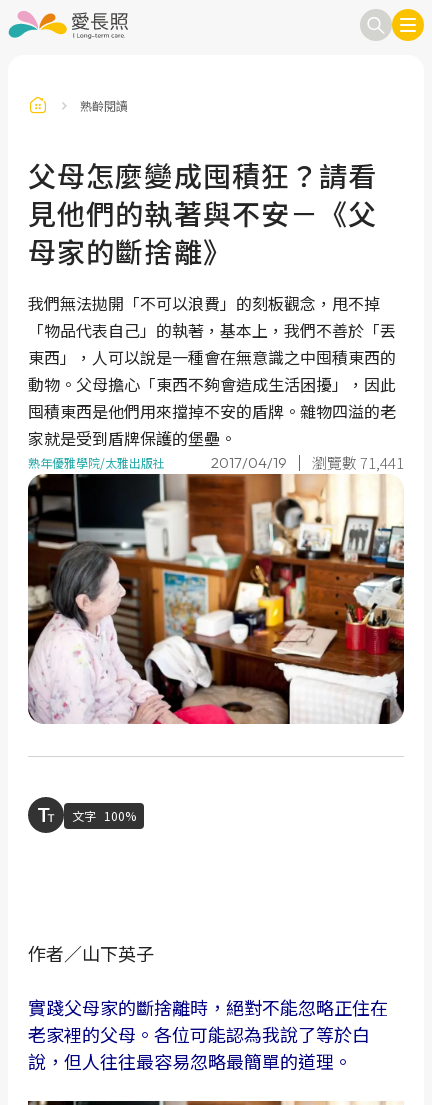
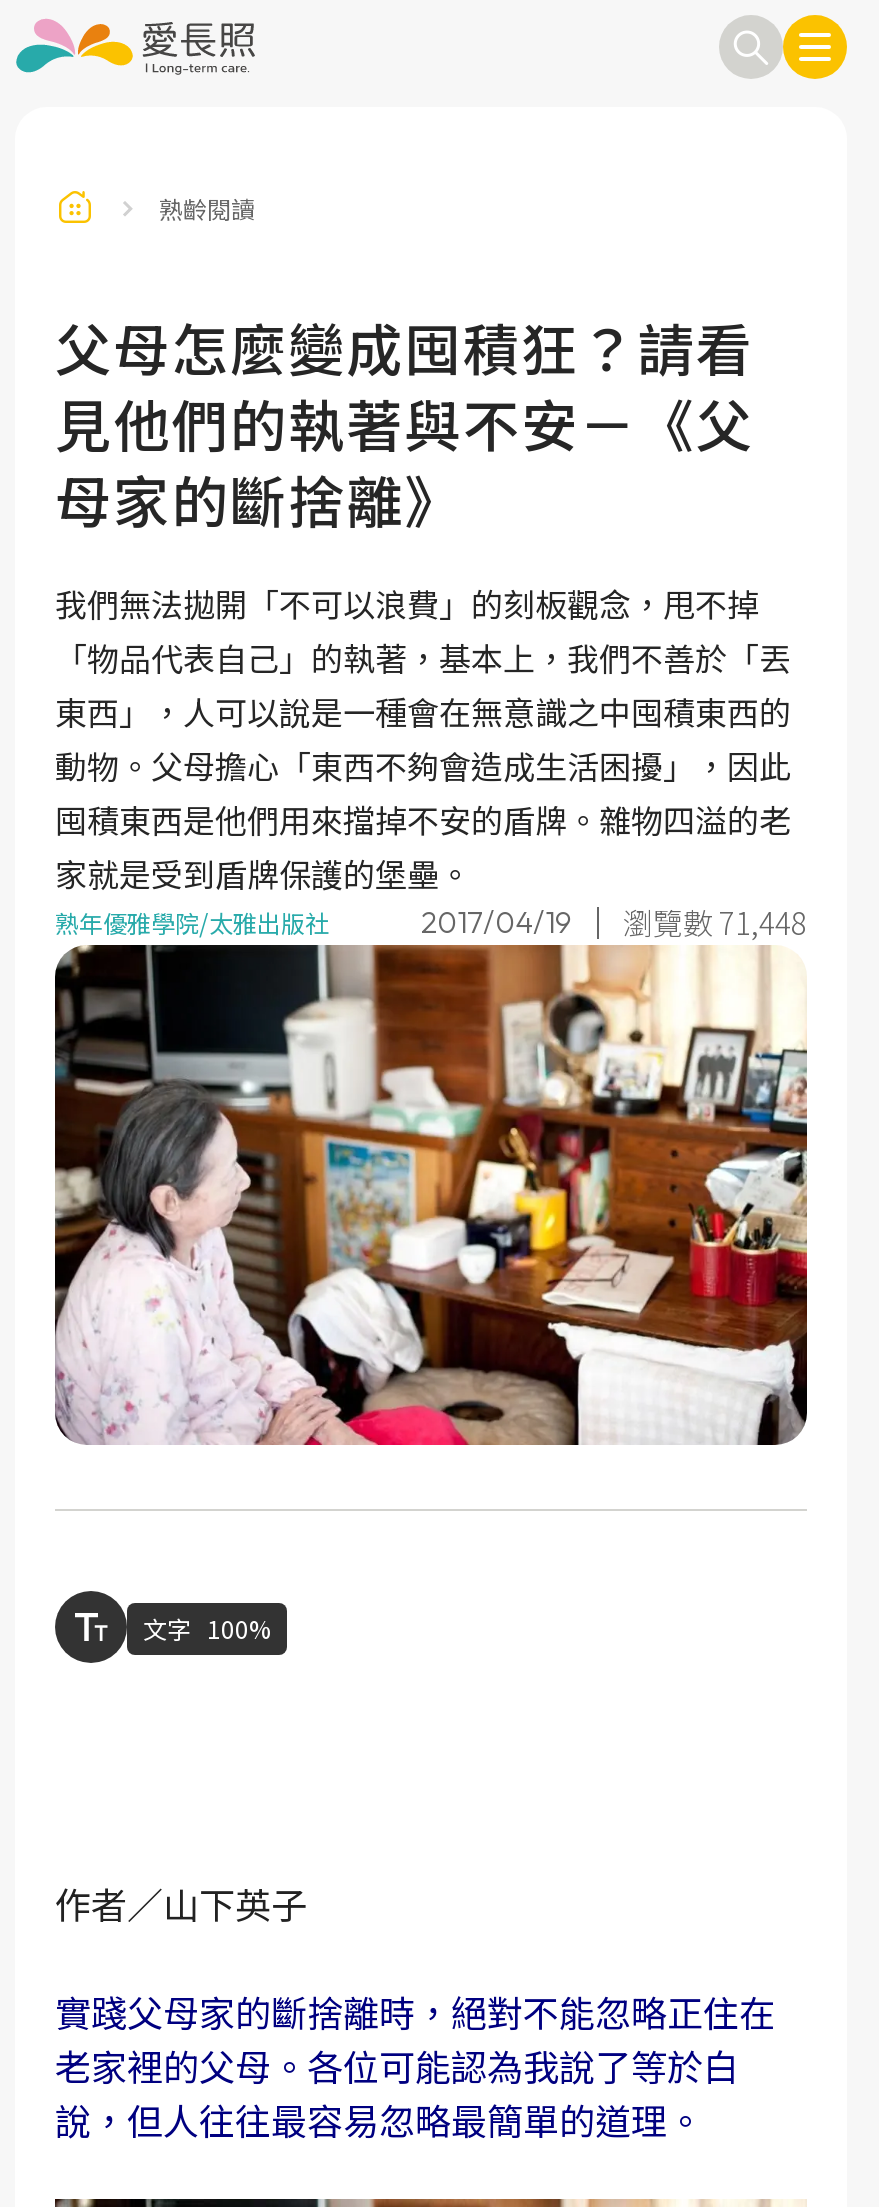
- 2017/04/19 瀏覽數 71,441
+ 2017/04/19 瀏覽數 71,448
